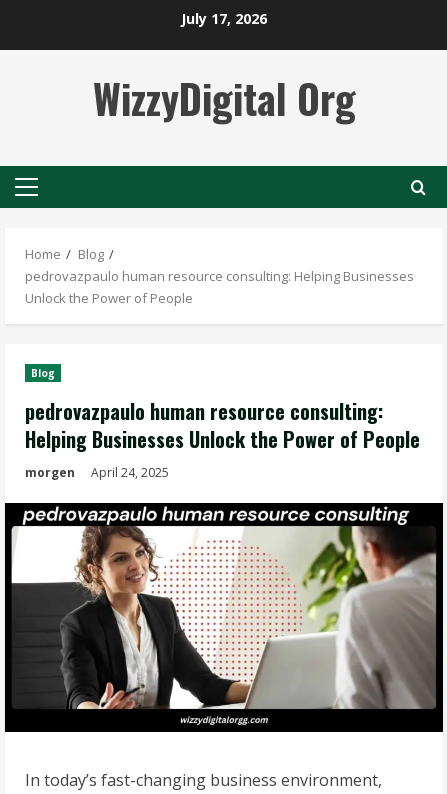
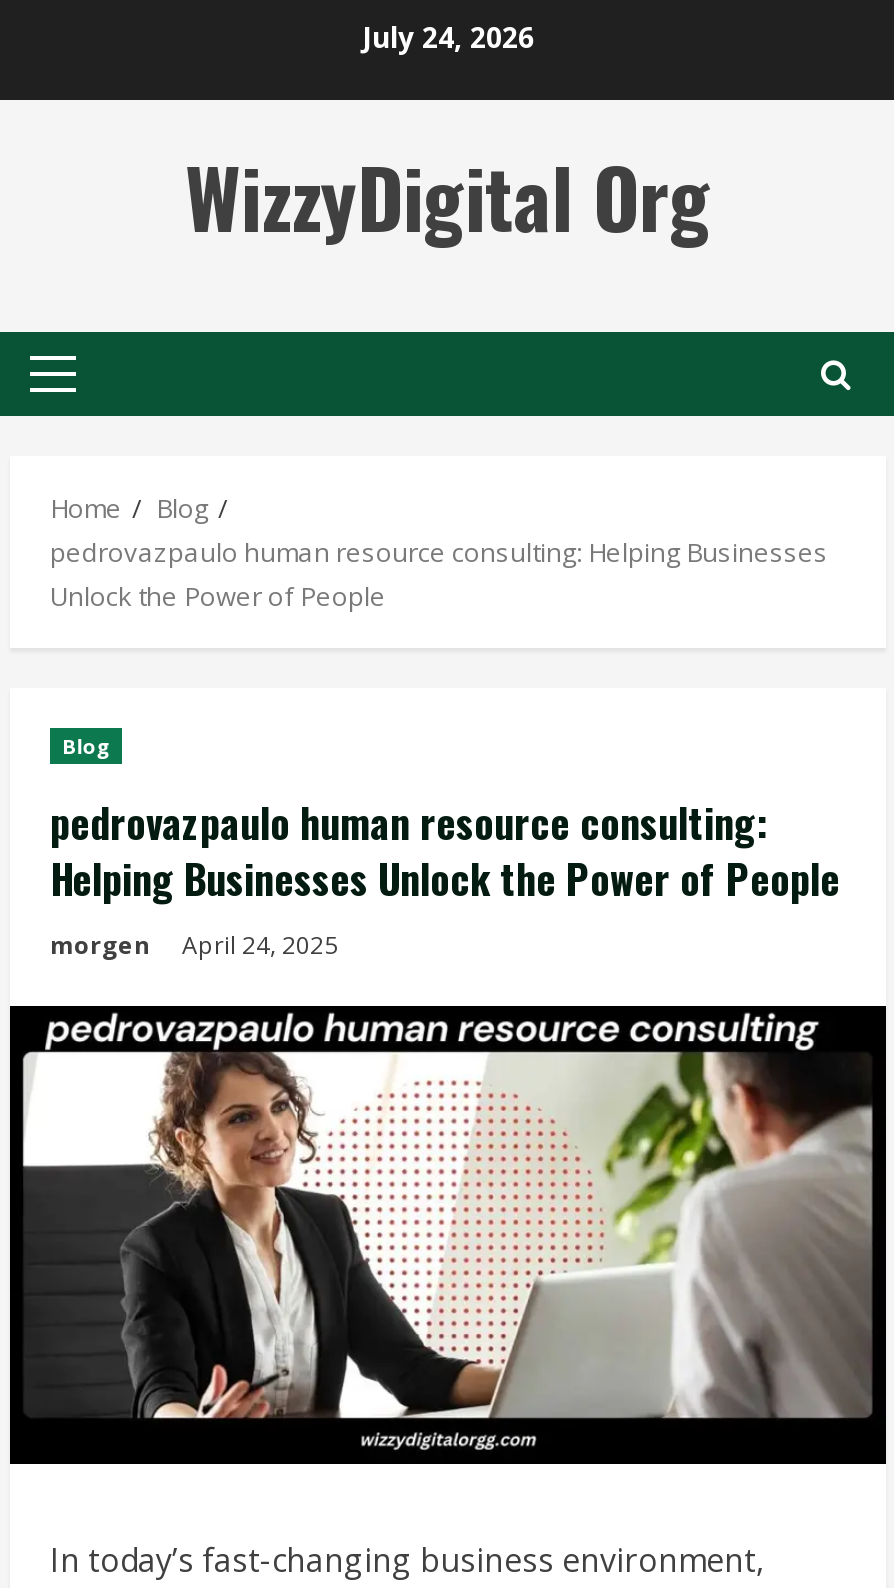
- July 17, 2026
+ July 24, 2026
